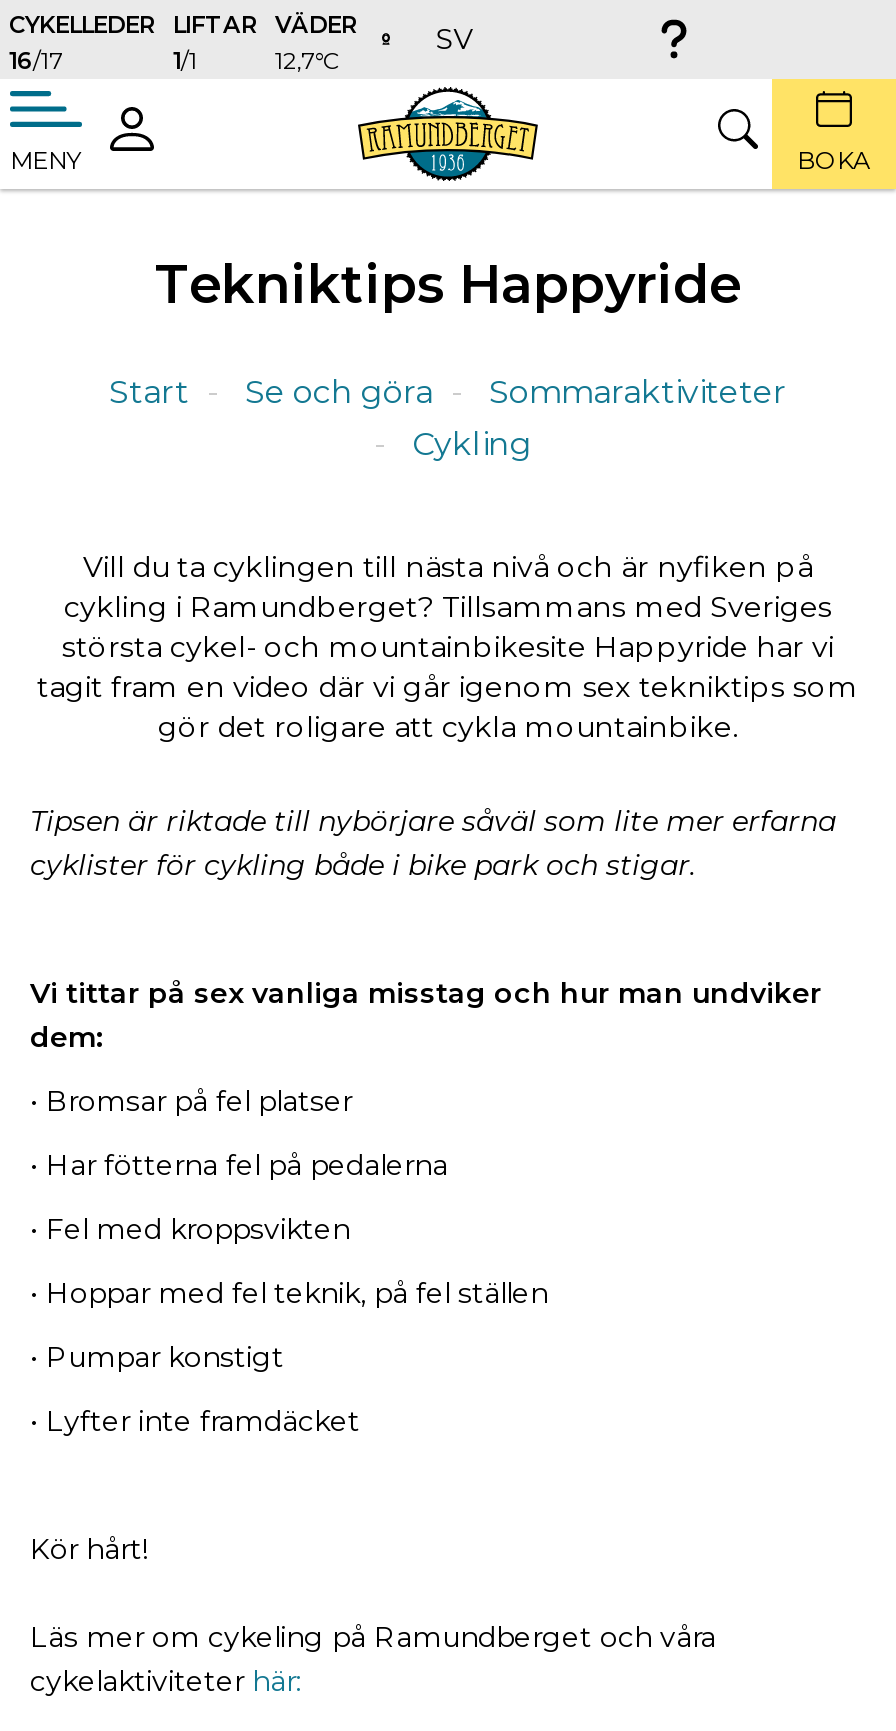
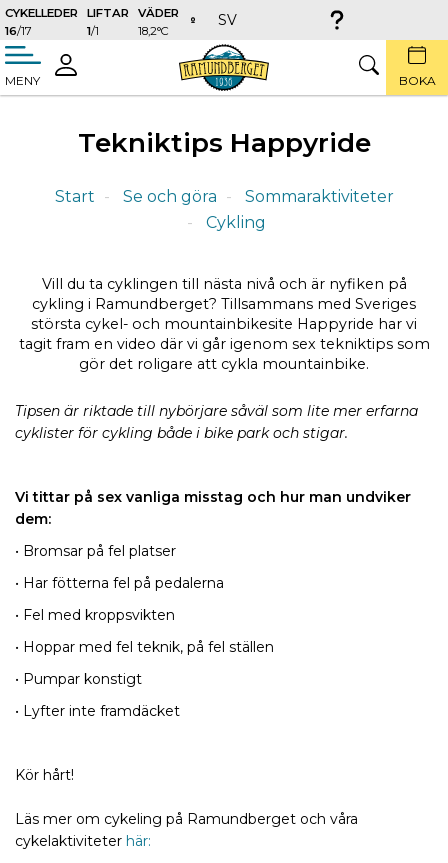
- 12,7°C
+ 18,2°C
